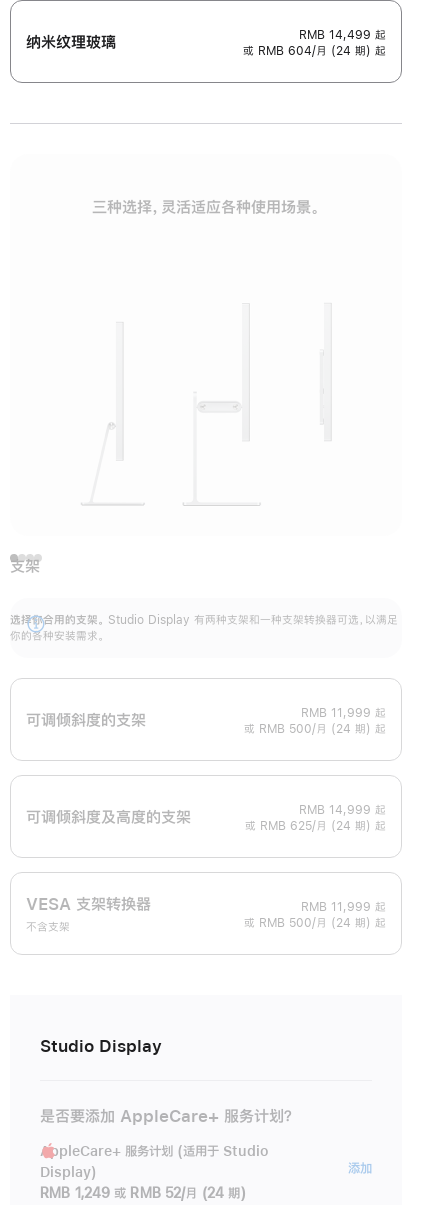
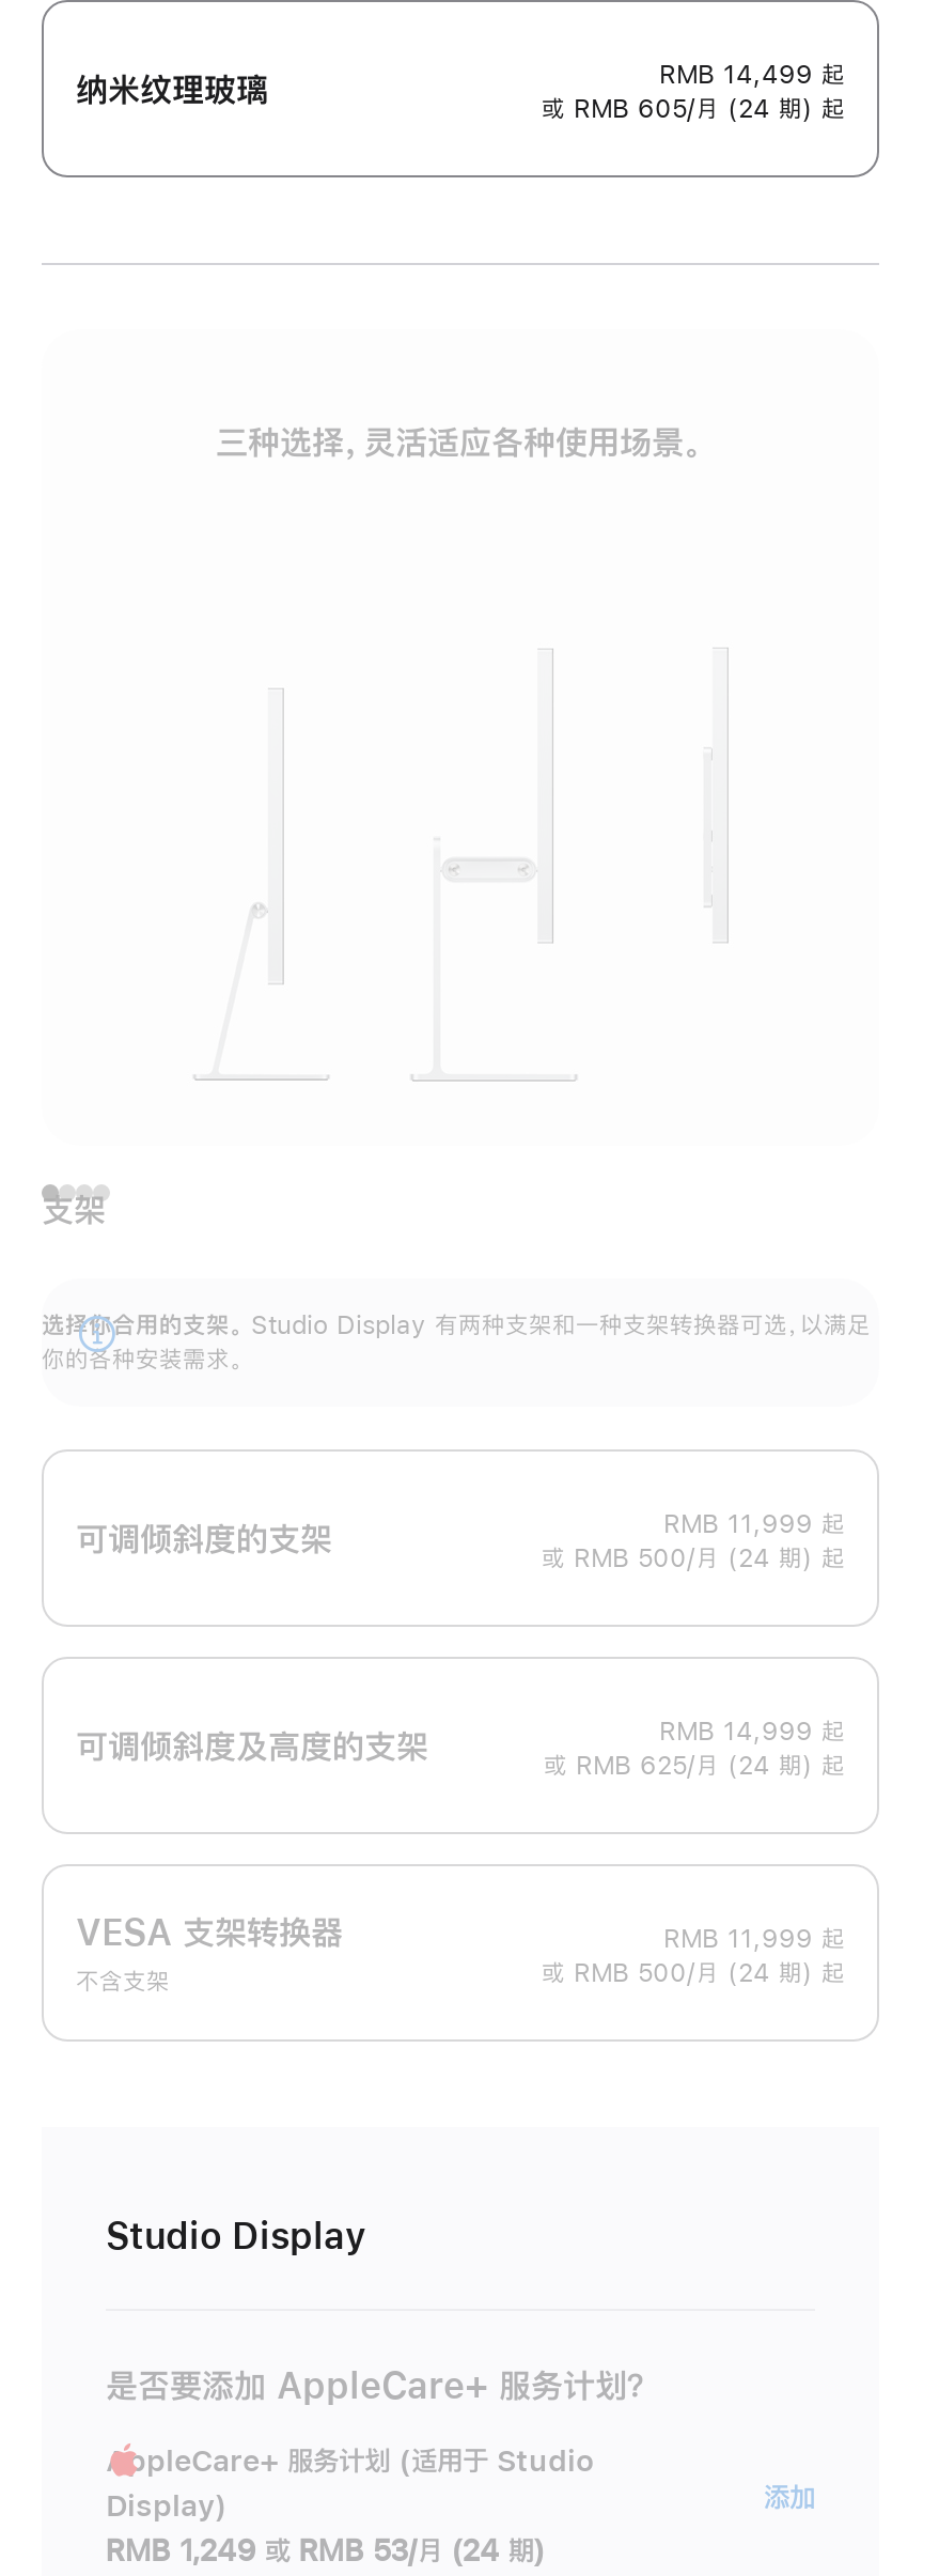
- 或 RMB 604/月 (24 期) 起
+ 或 RMB 605/月 (24 期) 起

- RMB 1,249 或 RMB 52/月 (24 期)
+ RMB 1,249 或 RMB 53/月 (24 期)
